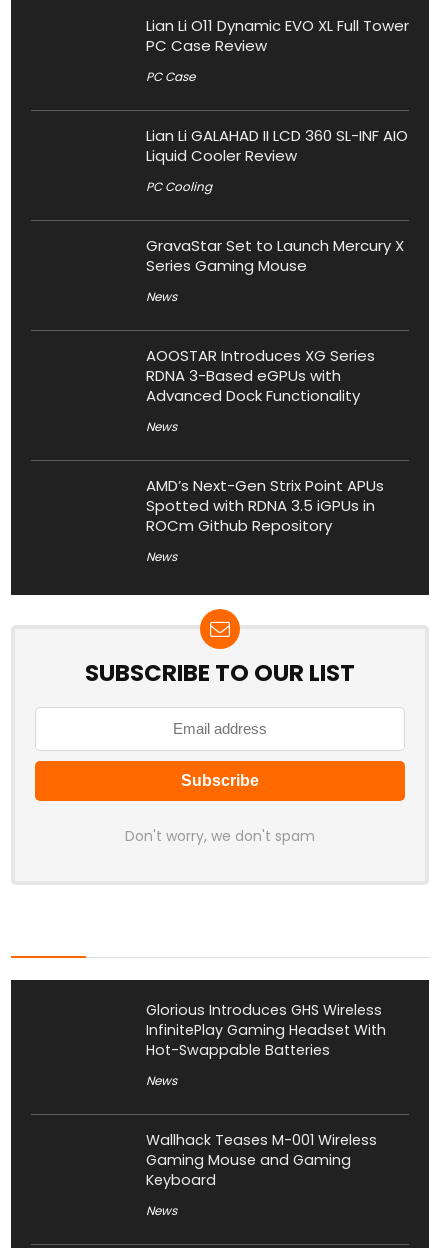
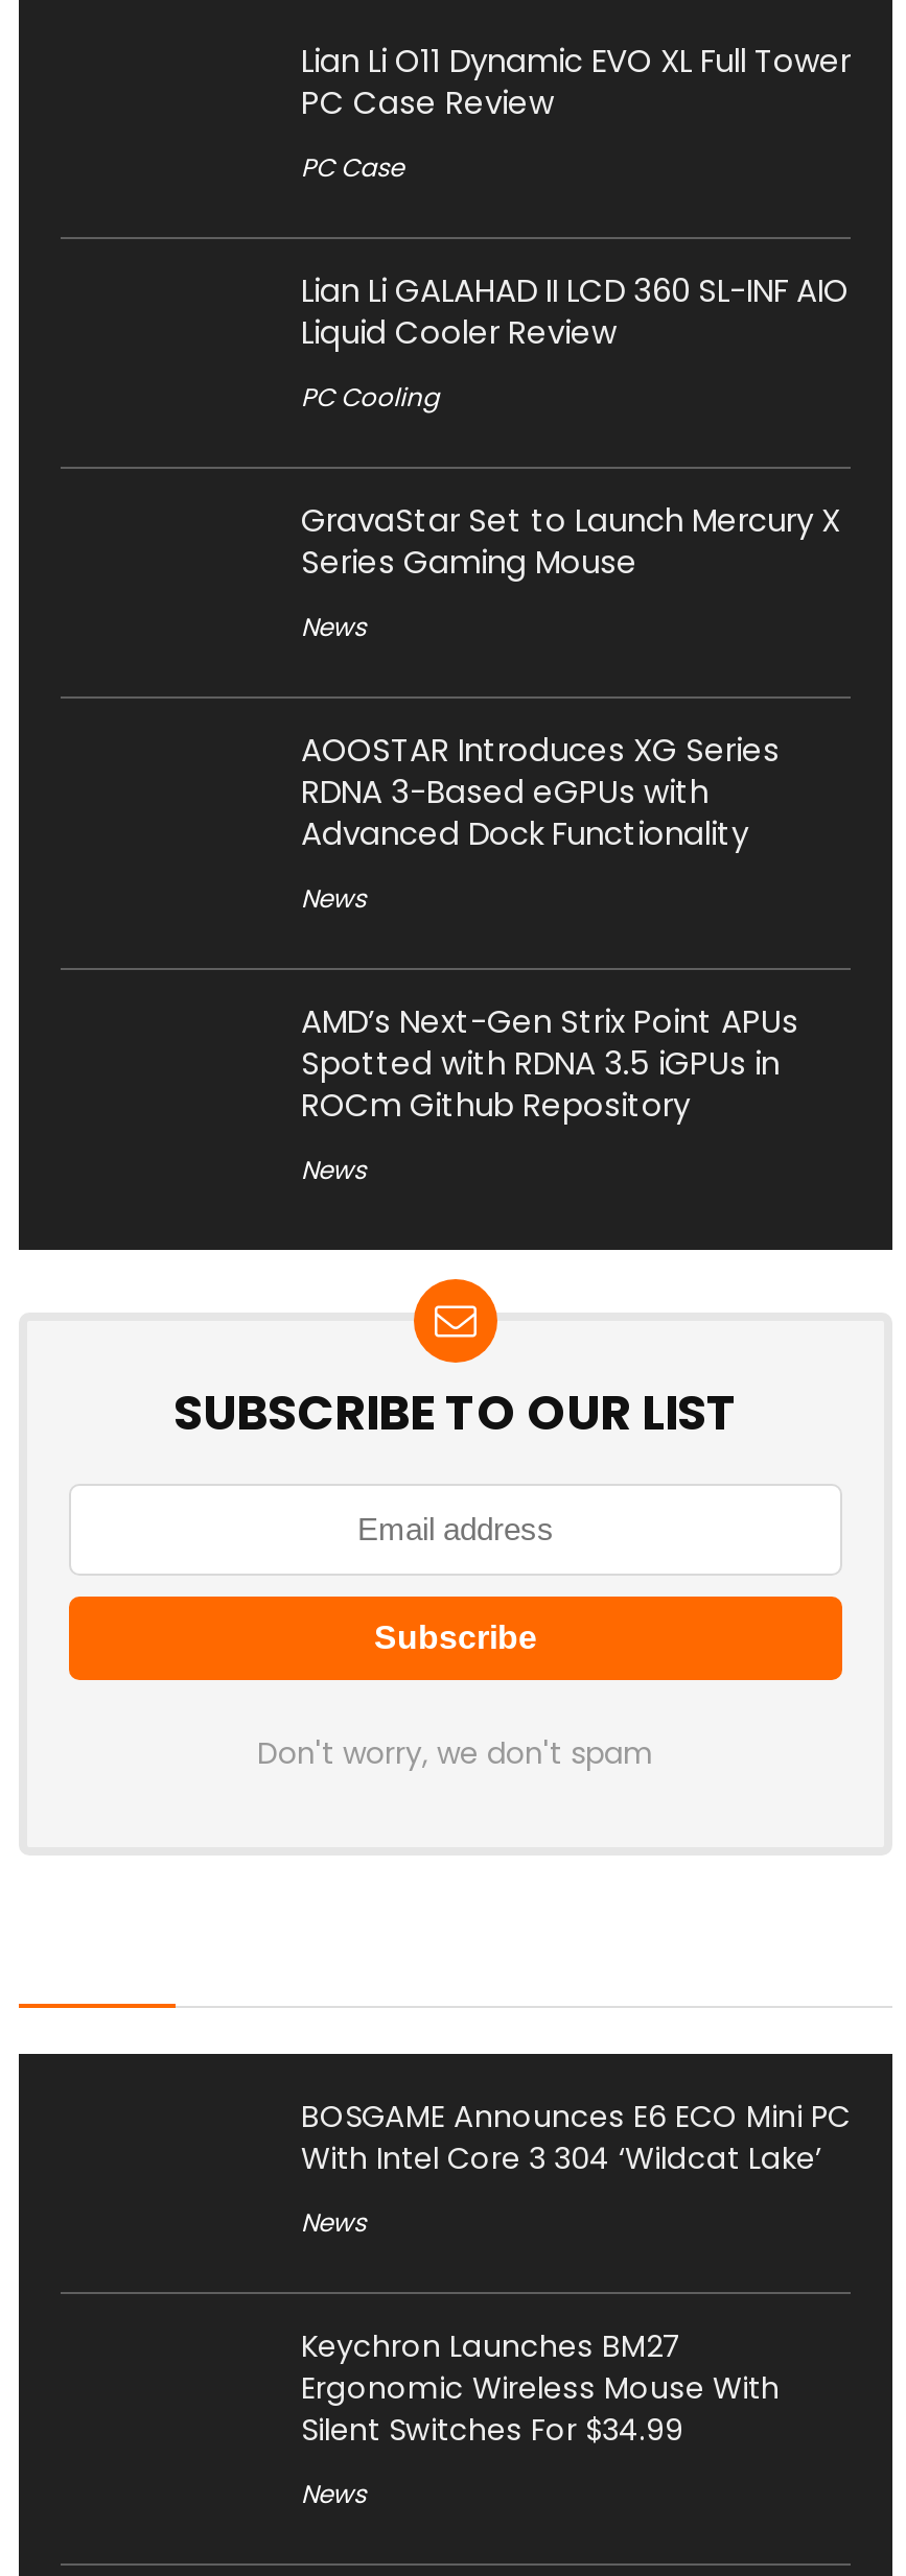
- Glorious Introduces GHS Wireless
- InfinitePlay Gaming Headset With
- Hot-Swappable Batteries
+ BOSGAME Announces E6 ECO Mini PC
+ With Intel Core 3 304 ‘Wildcat Lake’

- Wallhack Teases M-001 Wireless
- Gaming Mouse and Gaming
- Keyboard
+ Keychron Launches BM27
+ Ergonomic Wireless Mouse With
+ Silent Switches For $34.99
